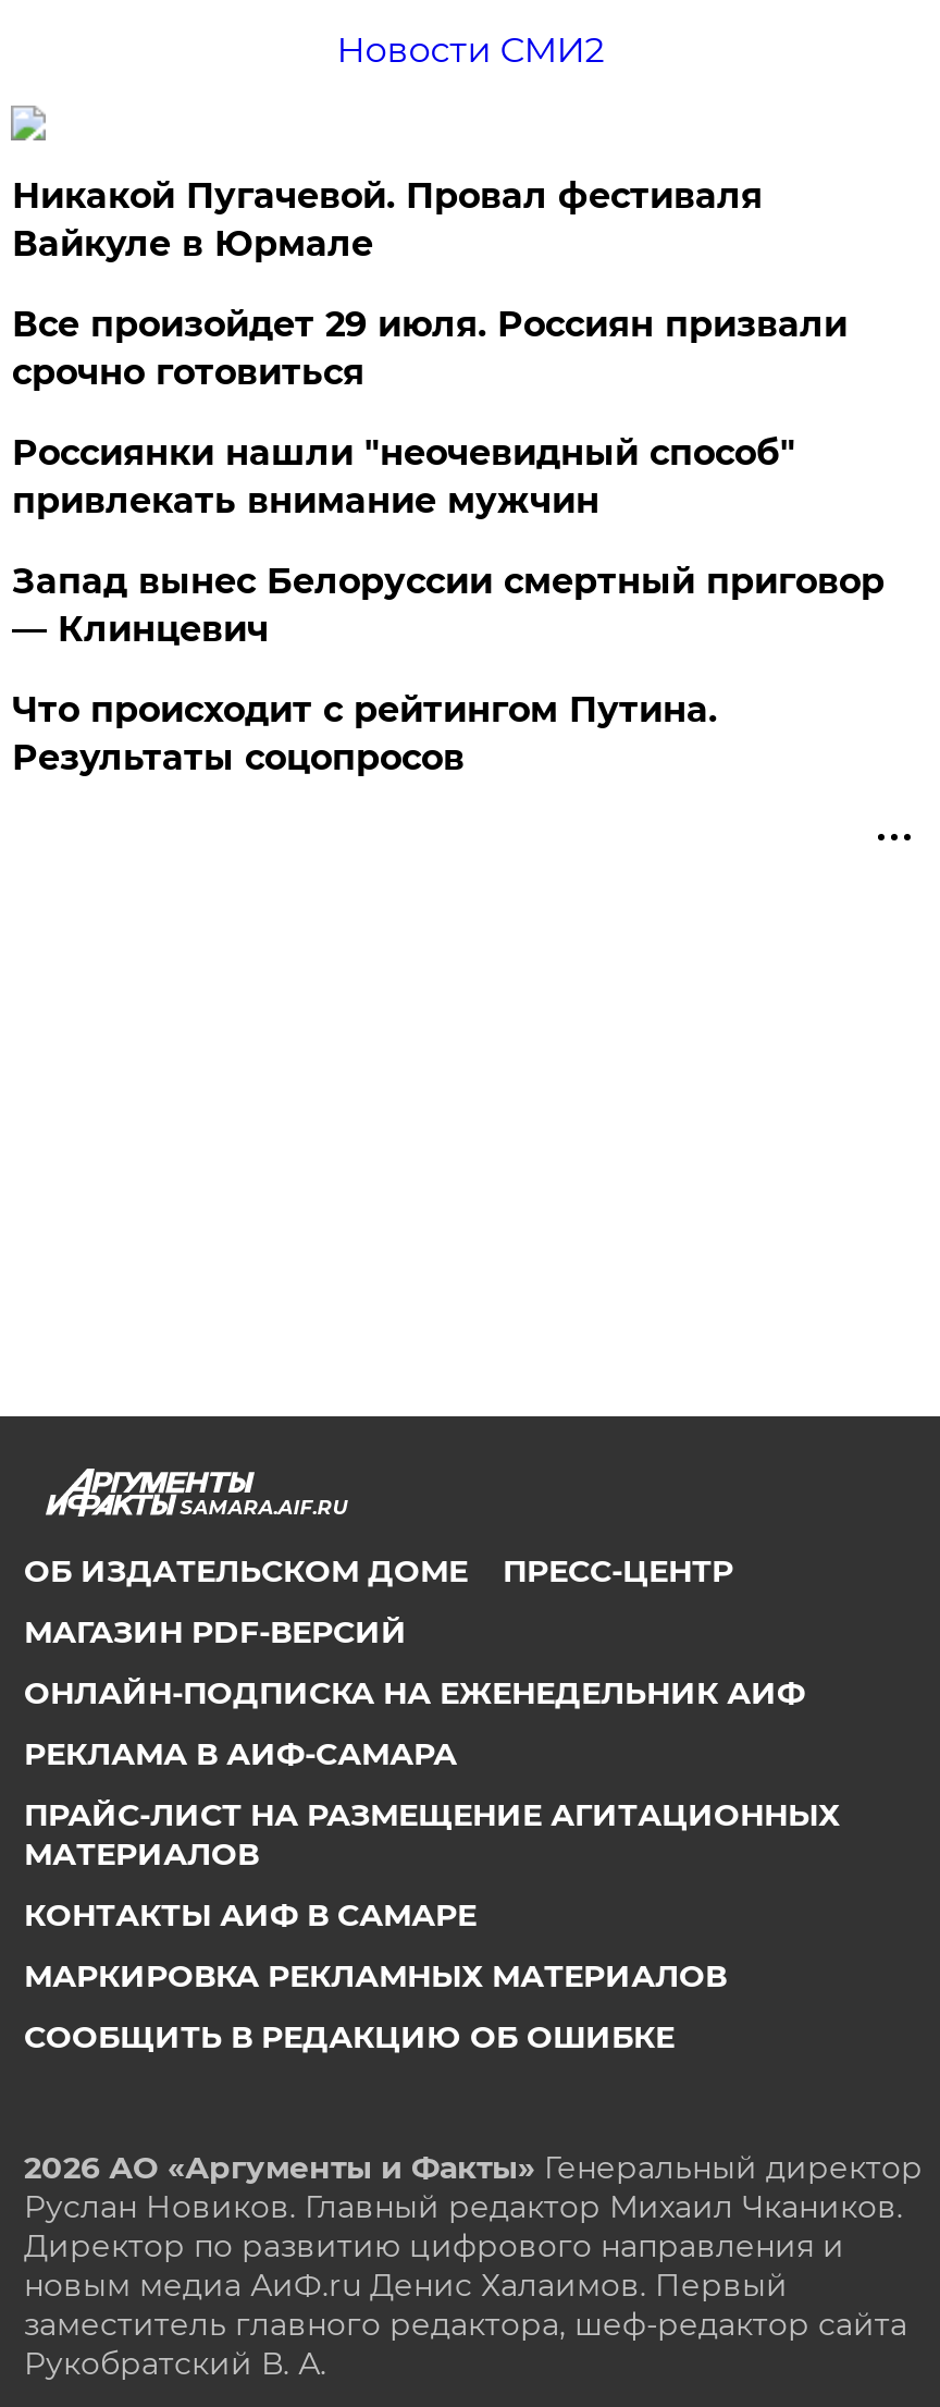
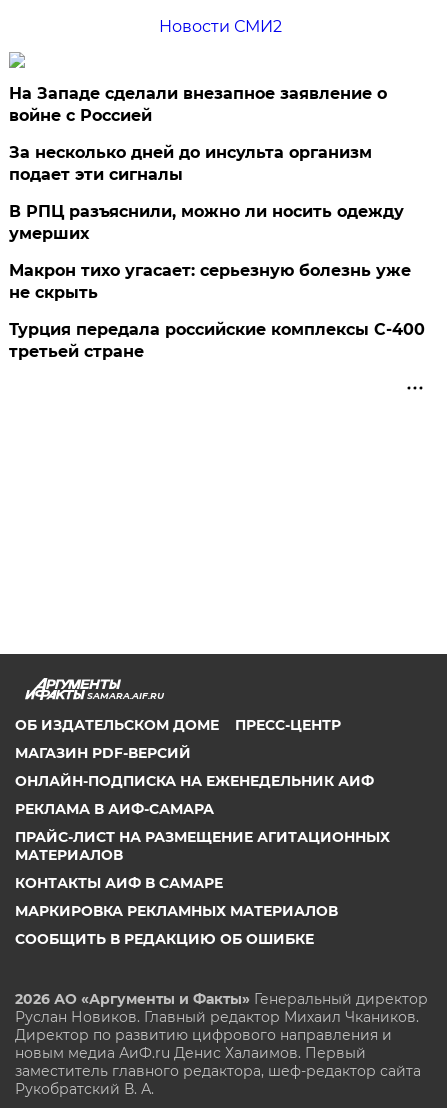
- Никакой Пугачевой. Провал фестиваля
- Вайкуле в Юрмале
+ На Западе сделали внезапное заявление о
+ войне с Россией

- Все произойдет 29 июля. Россиян призвали
- срочно готовиться
+ За несколько дней до инсульта организм
+ подает эти сигналы

- Россиянки нашли "неочевидный способ"
- привлекать внимание мужчин
+ В РПЦ разъяснили, можно ли носить одежду
+ умерших

- Запад вынес Белоруссии смертный приговор
- — Клинцевич
+ Макрон тихо угасает: серьезную болезнь уже
+ не скрыть

- Что происходит с рейтингом Путина.
- Результаты соцопросов
+ Турция передала российские комплексы С-400
+ третьей стране
